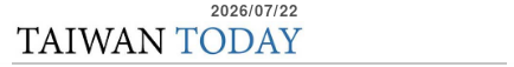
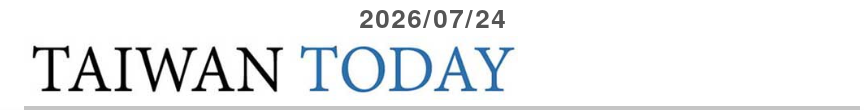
- 2026/07/22
+ 2026/07/24
